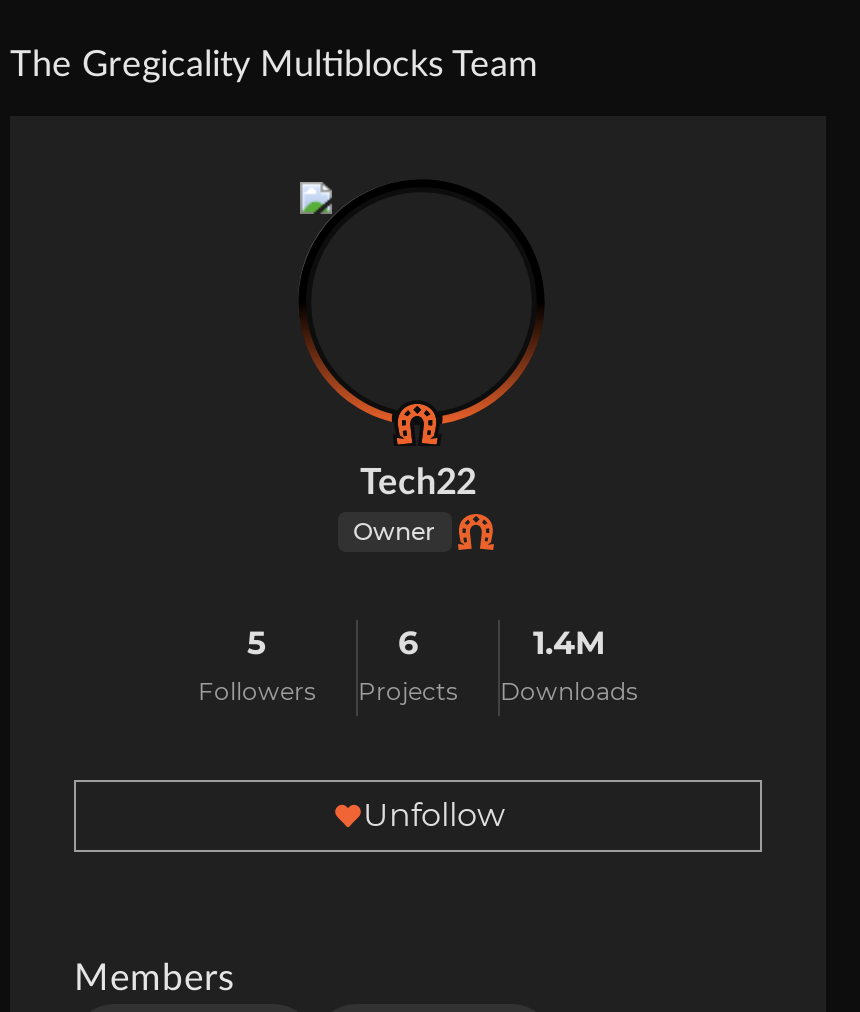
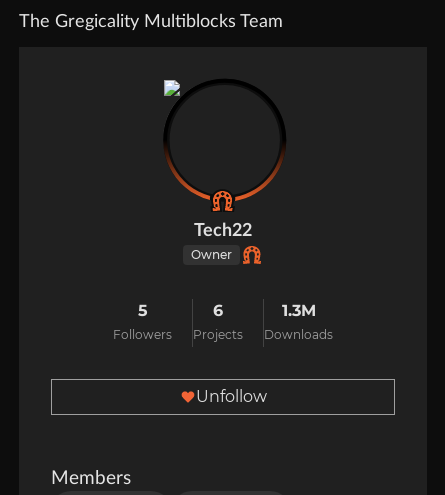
- 1.4M
+ 1.3M
